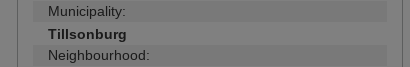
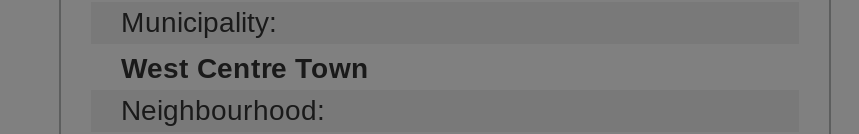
- Tillsonburg
+ West Centre Town
